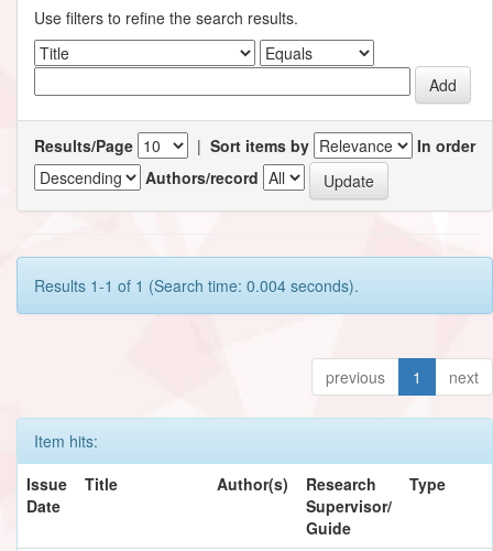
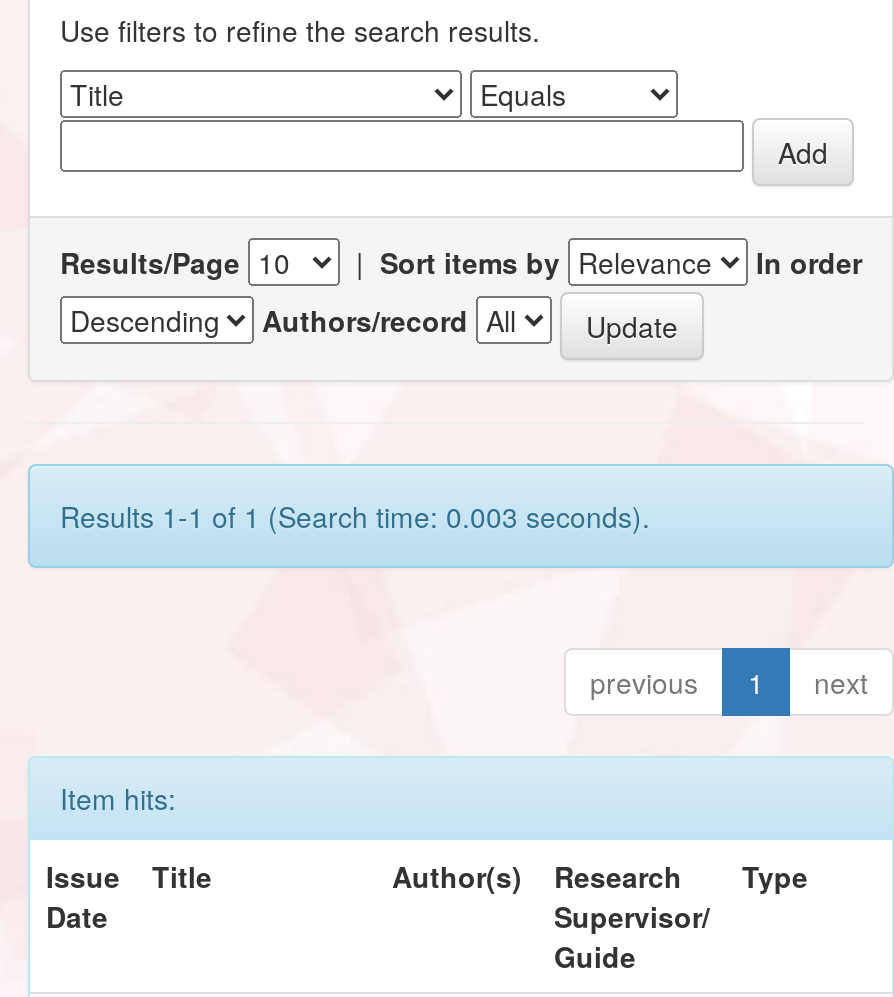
- Results 1-1 of 1 (Search time: 0.004 seconds).
+ Results 1-1 of 1 (Search time: 0.003 seconds).
